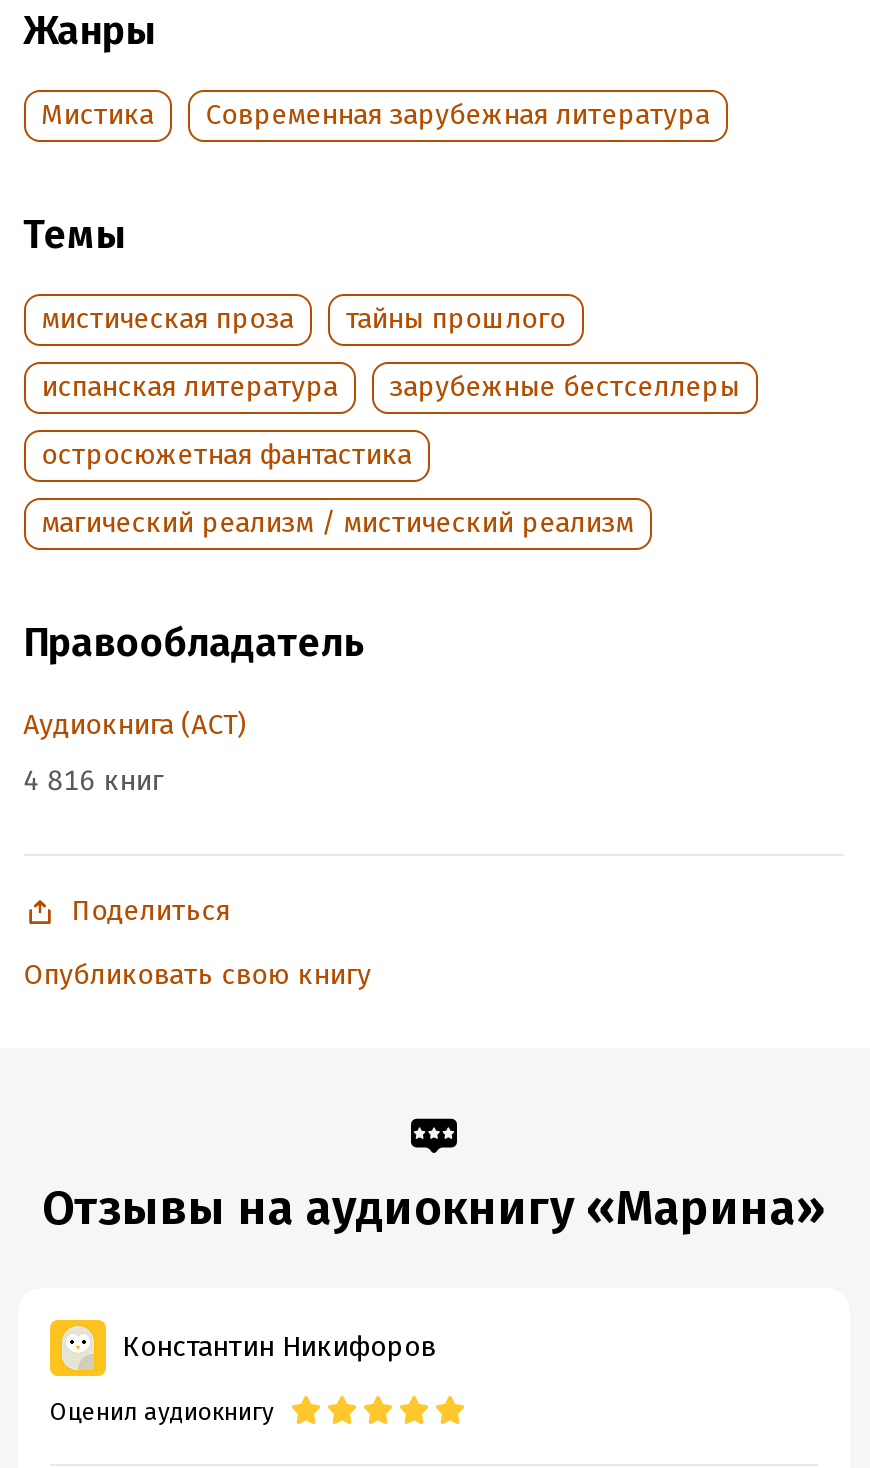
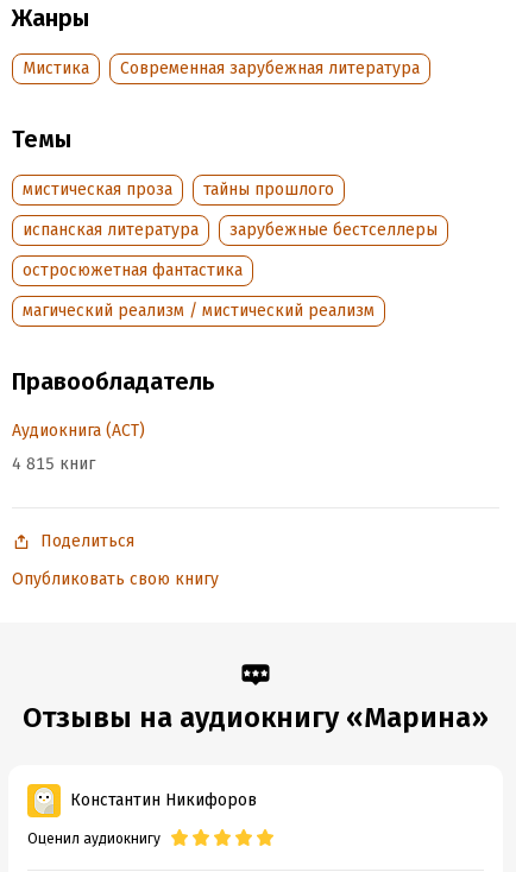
- 4 816 книг
+ 4 815 книг
